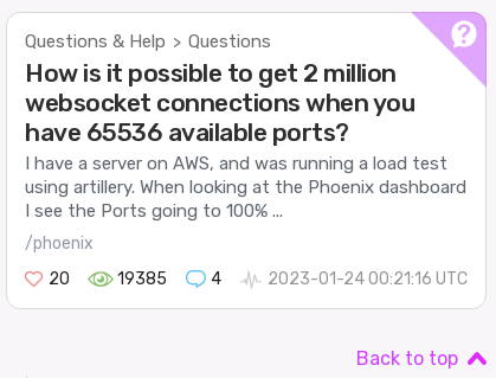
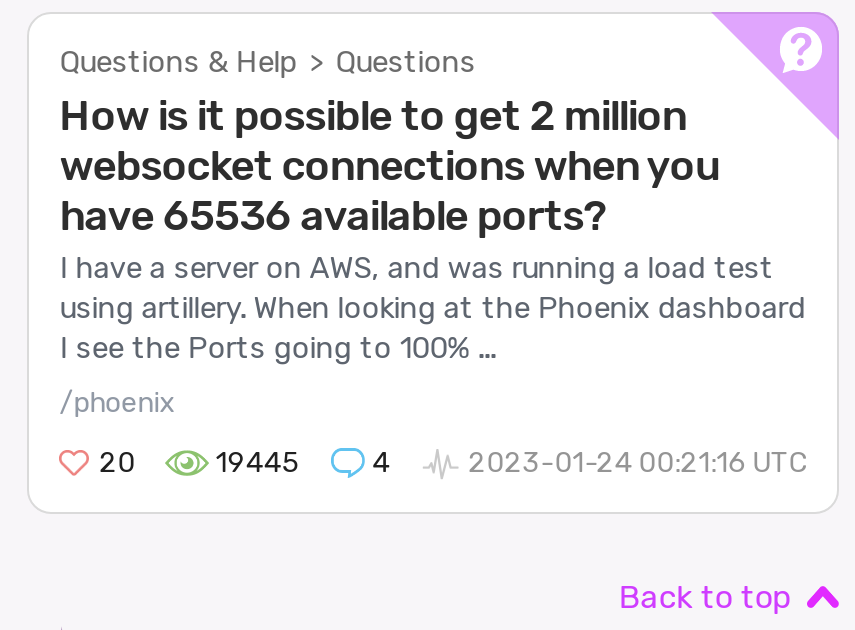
- 19385
+ 19445
